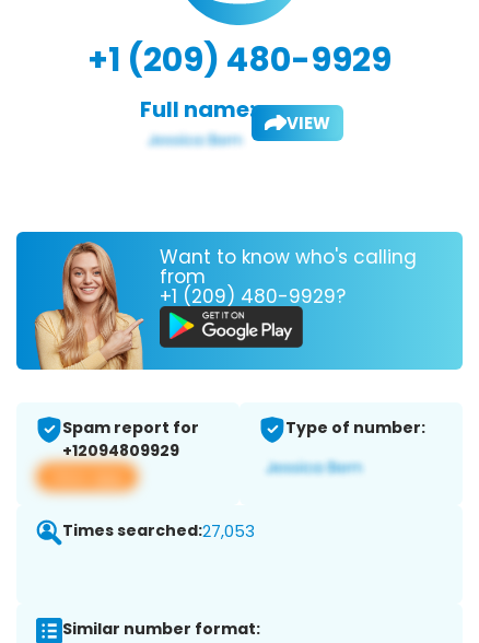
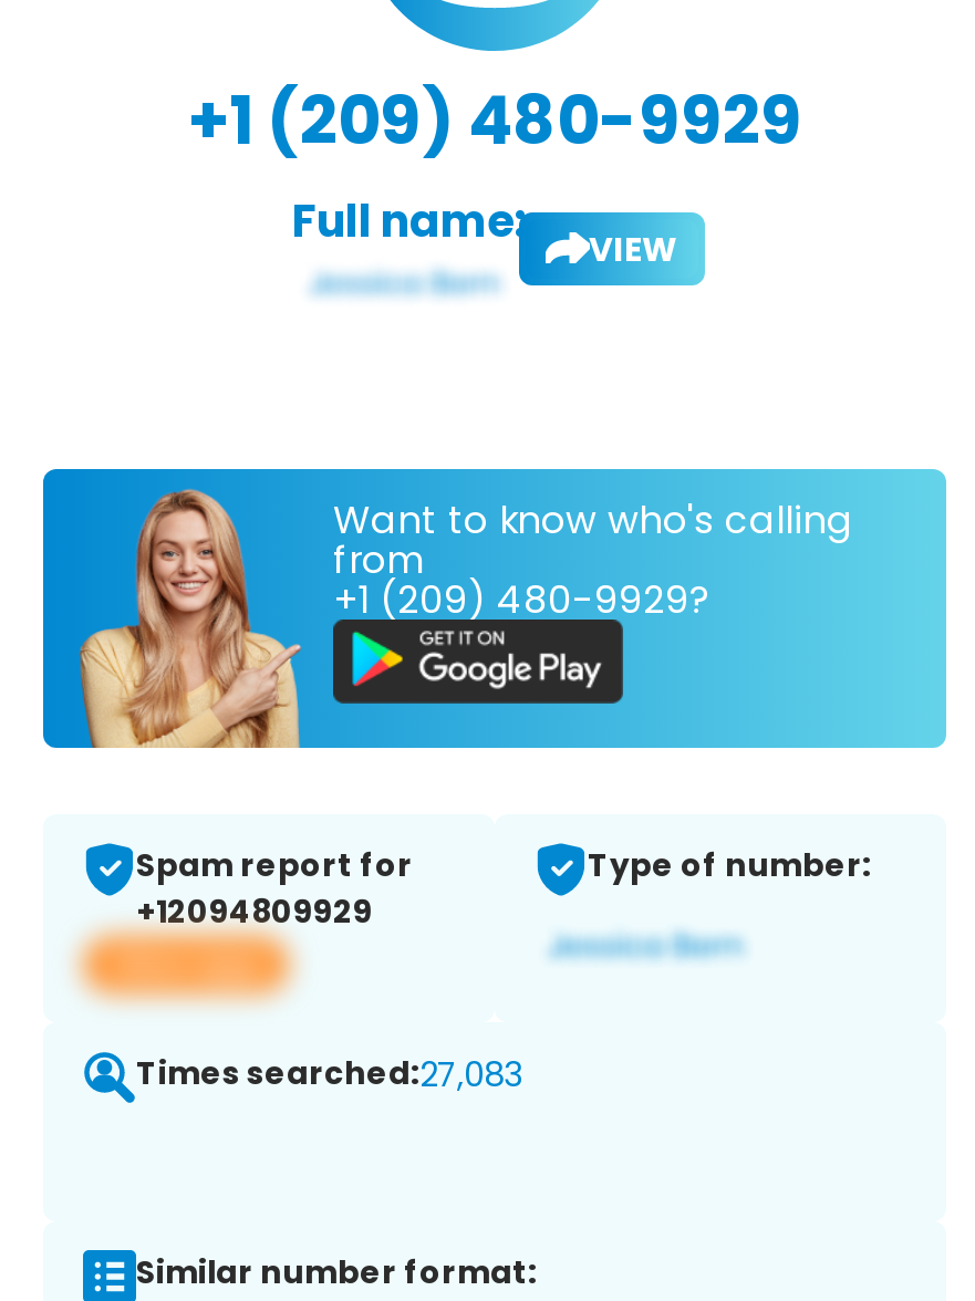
- Times searched:27,053
+ Times searched:27,083
